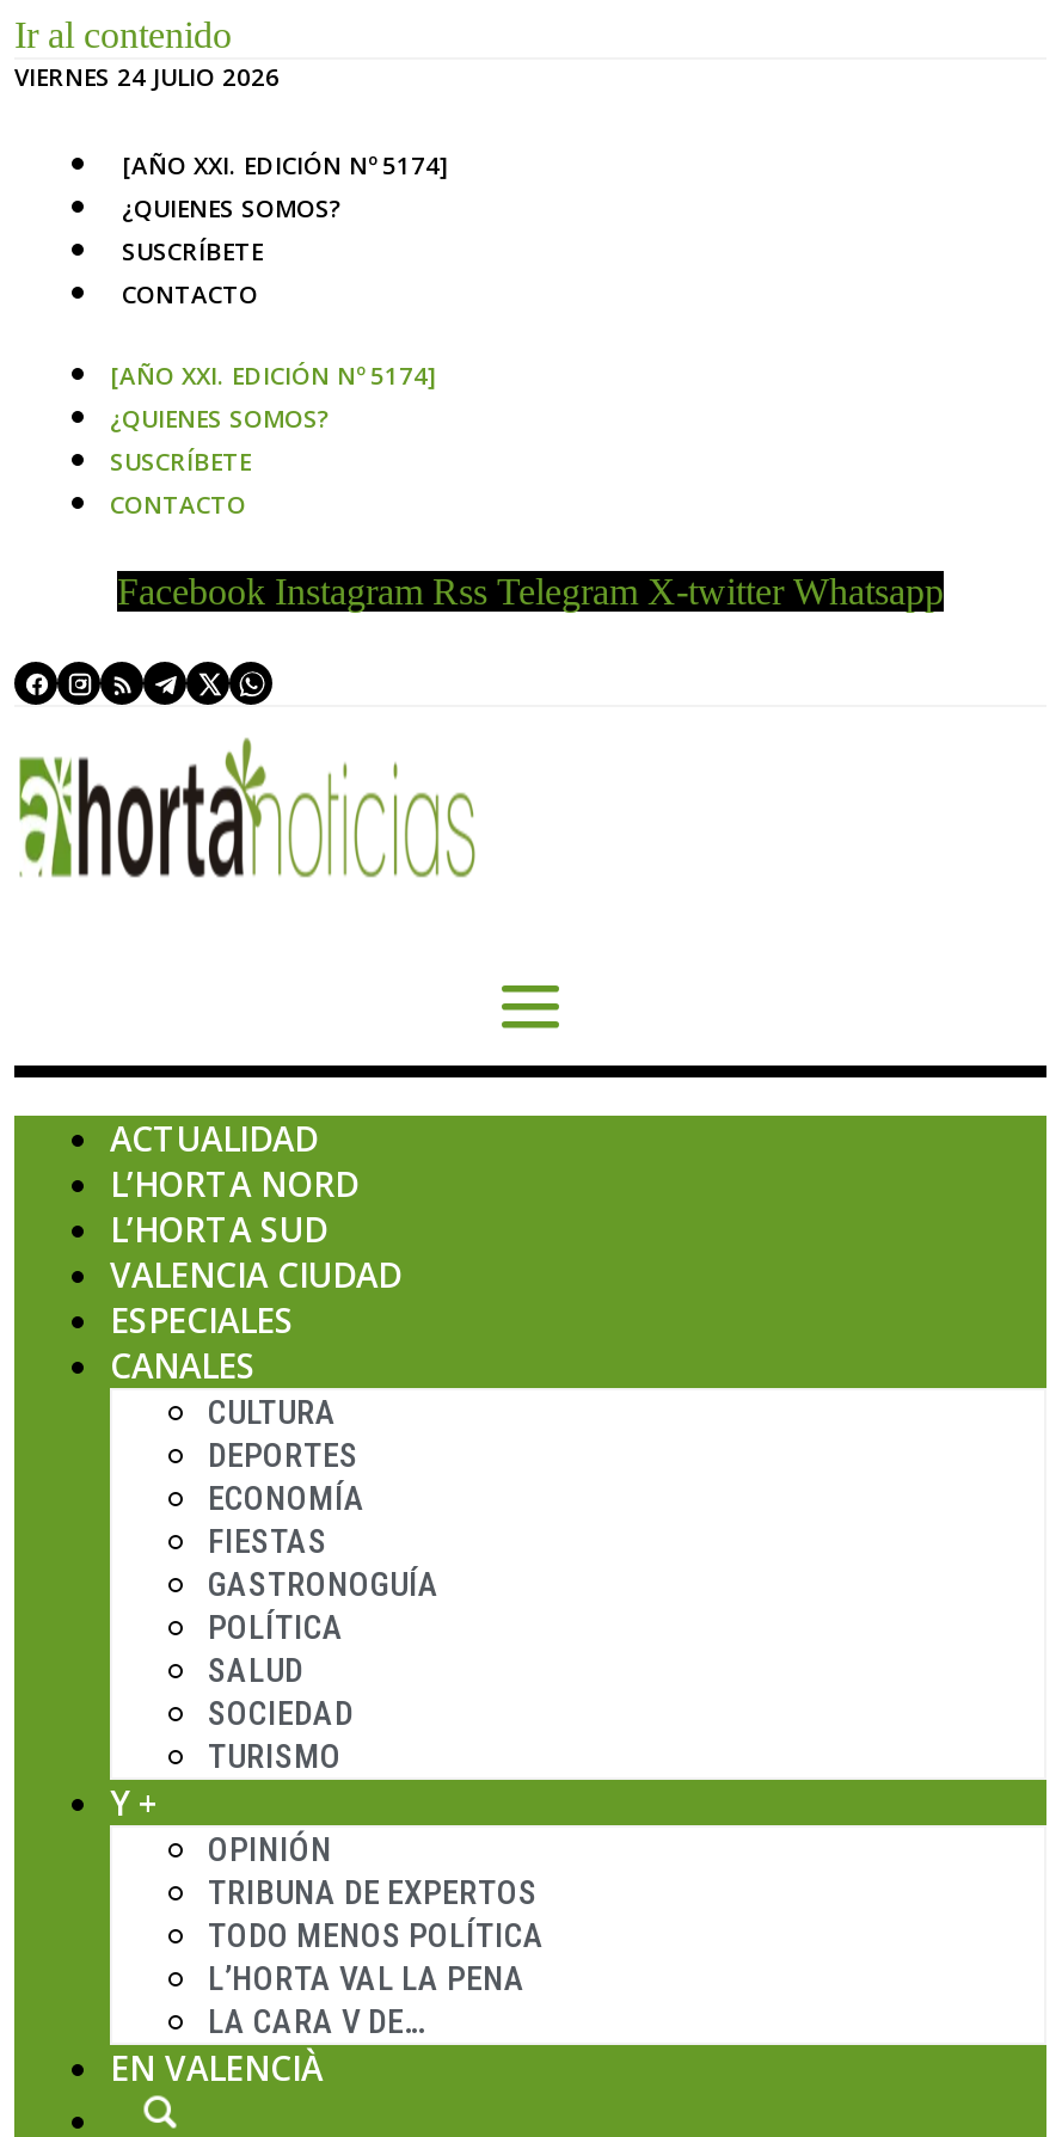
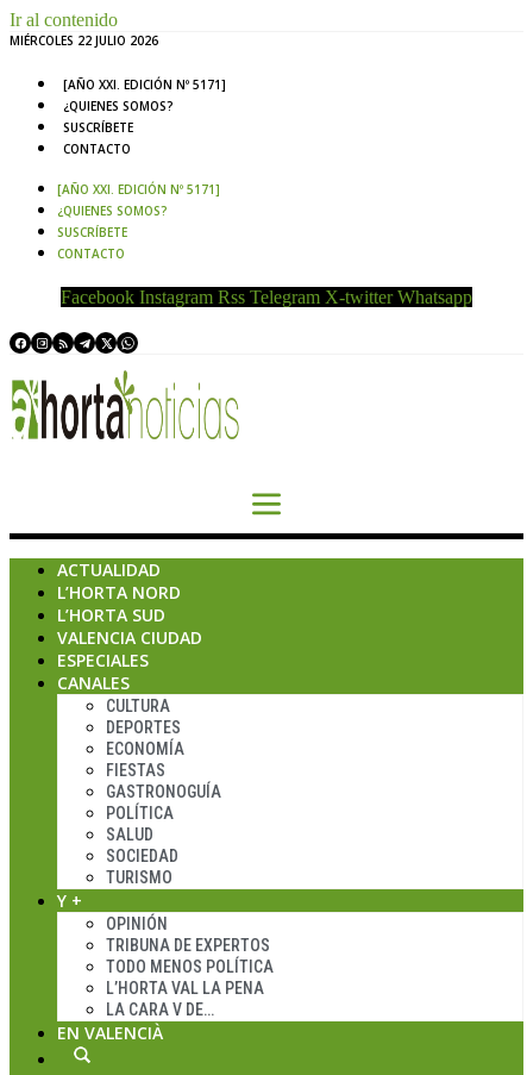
- VIERNES 24 JULIO 2026
+ MIÉRCOLES 22 JULIO 2026

- [AÑO XXI. EDICIÓN Nº 5174]
+ [AÑO XXI. EDICIÓN Nº 5171]

- [AÑO XXI. EDICIÓN Nº 5174]
+ [AÑO XXI. EDICIÓN Nº 5171]
